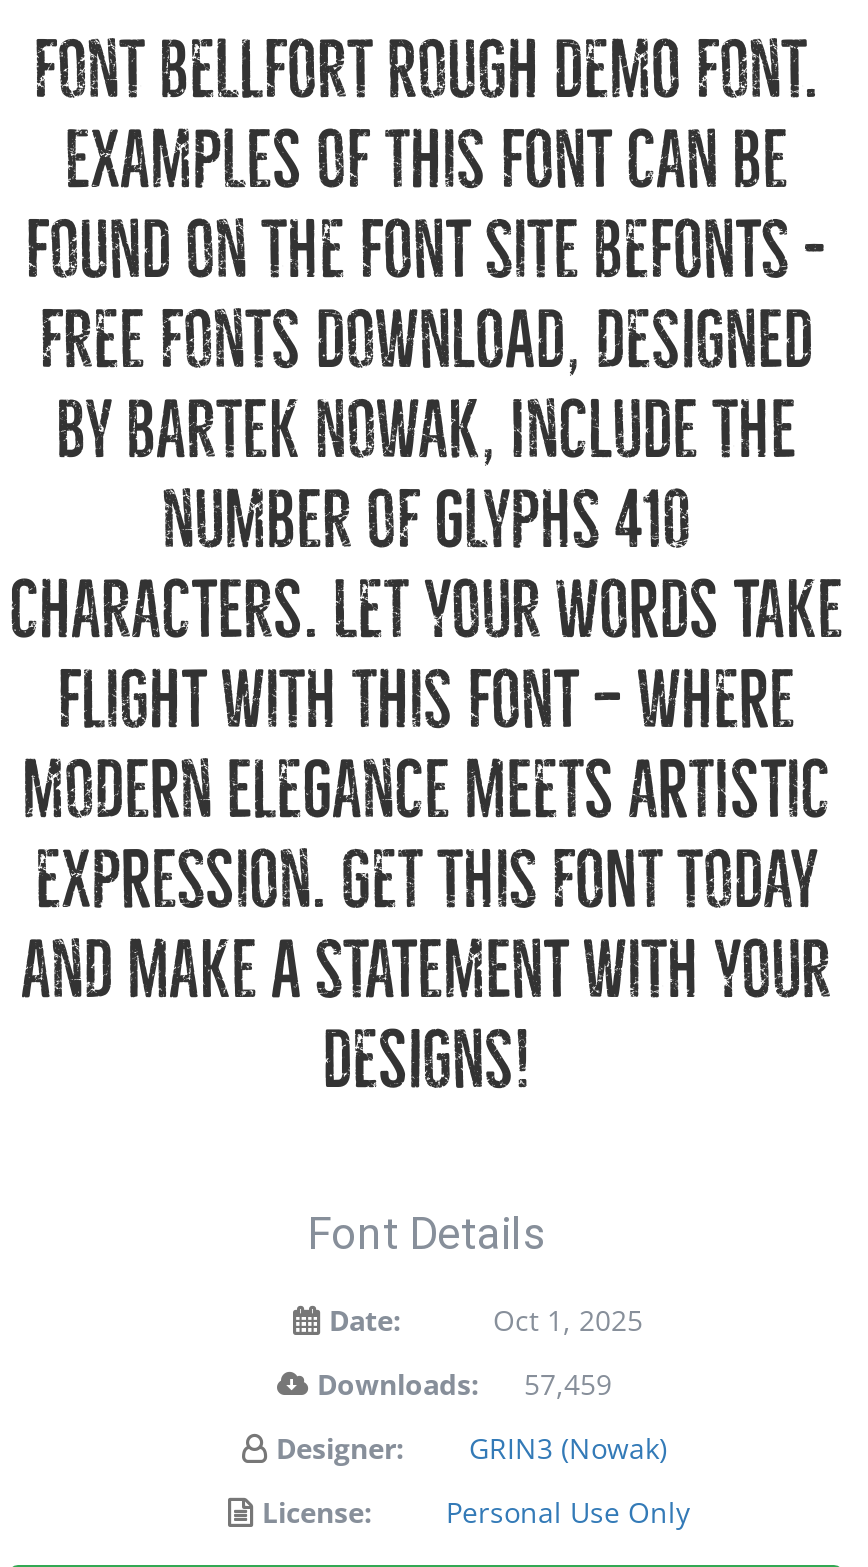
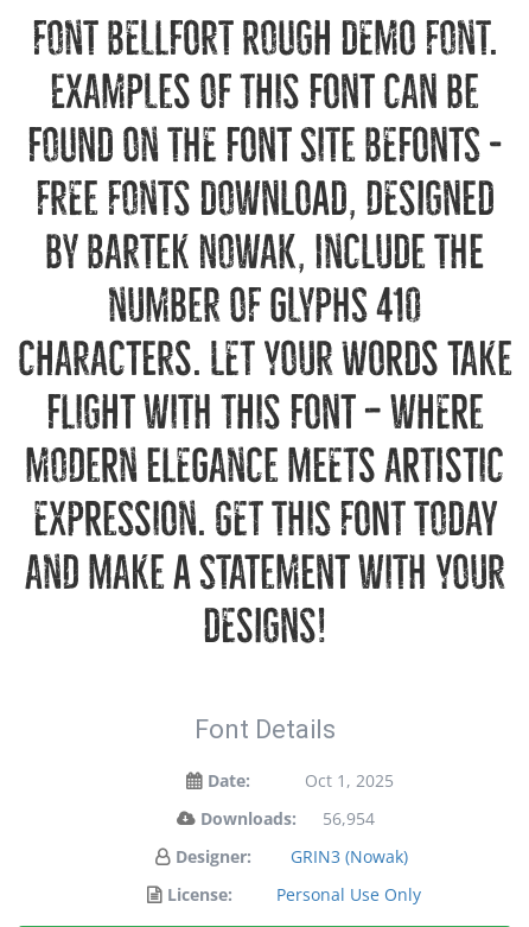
- Downloads: 57,459
+ Downloads: 56,954
